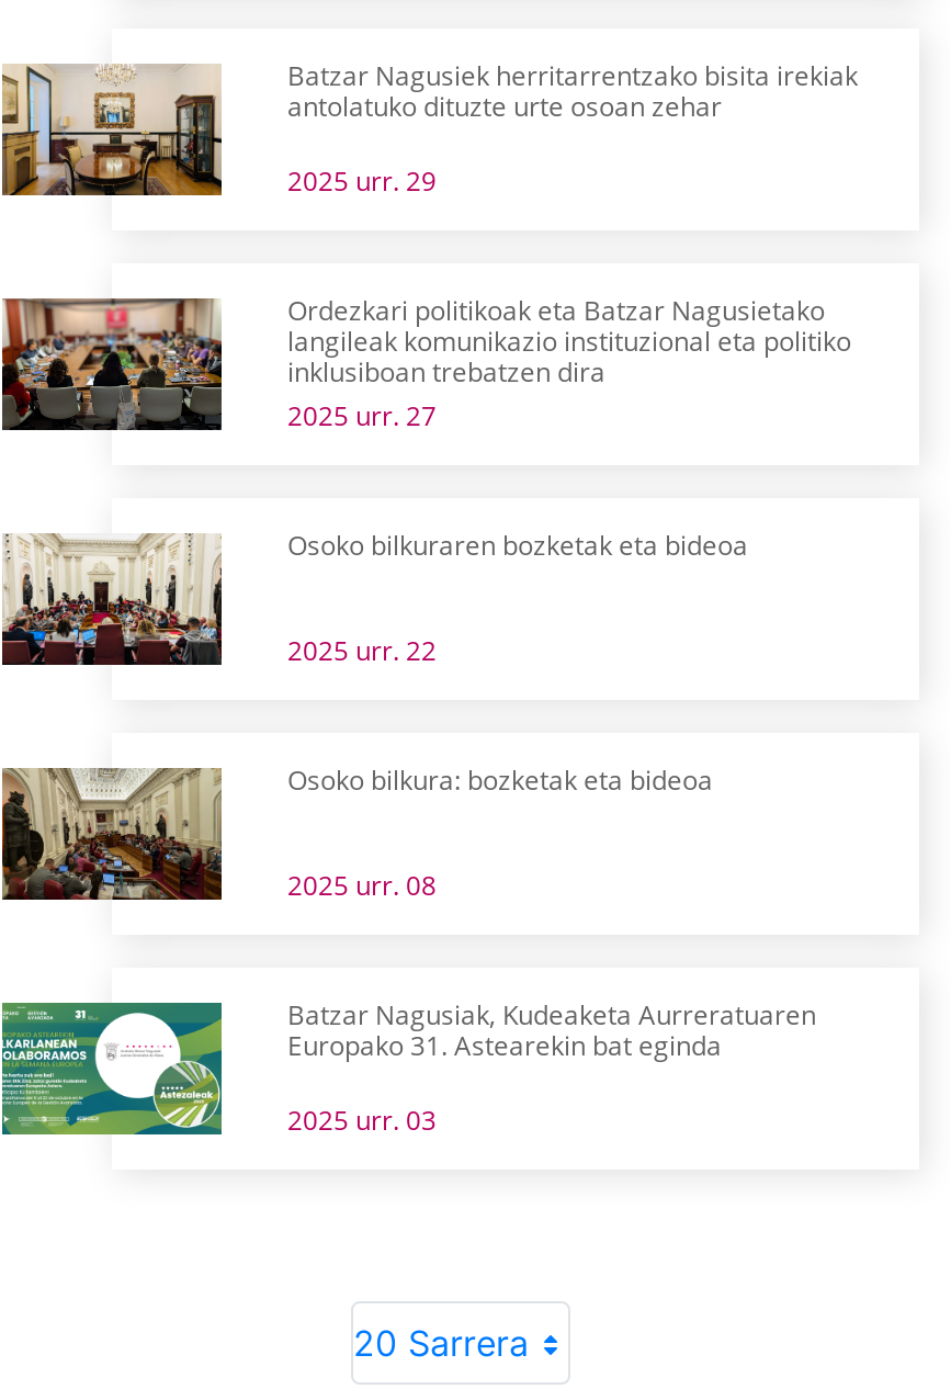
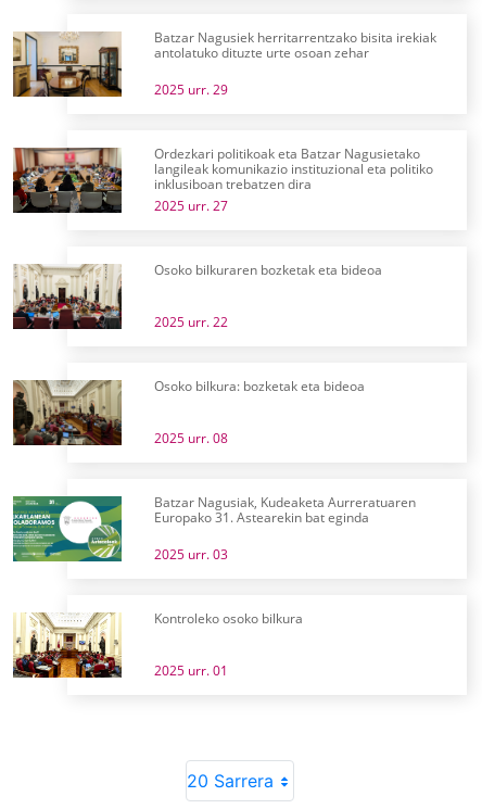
+ [image]
+ Kontroleko osoko bilkura
+ 2025 urr. 01
